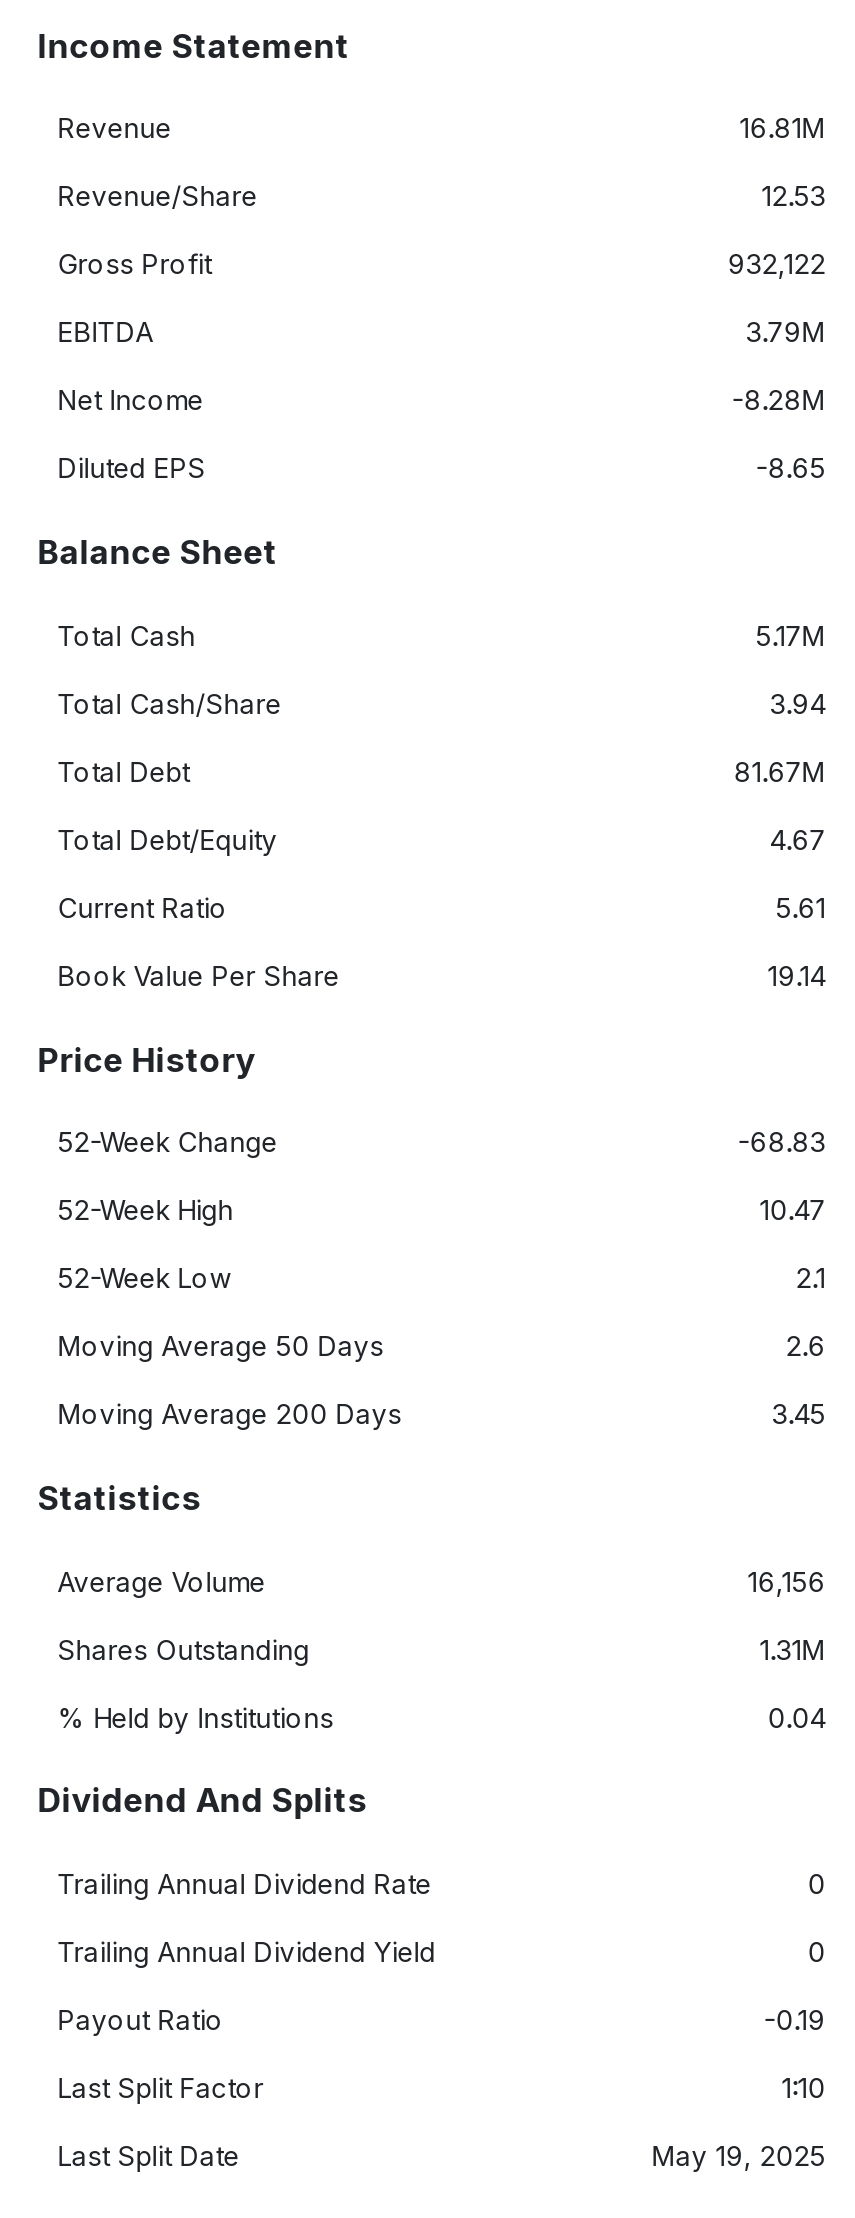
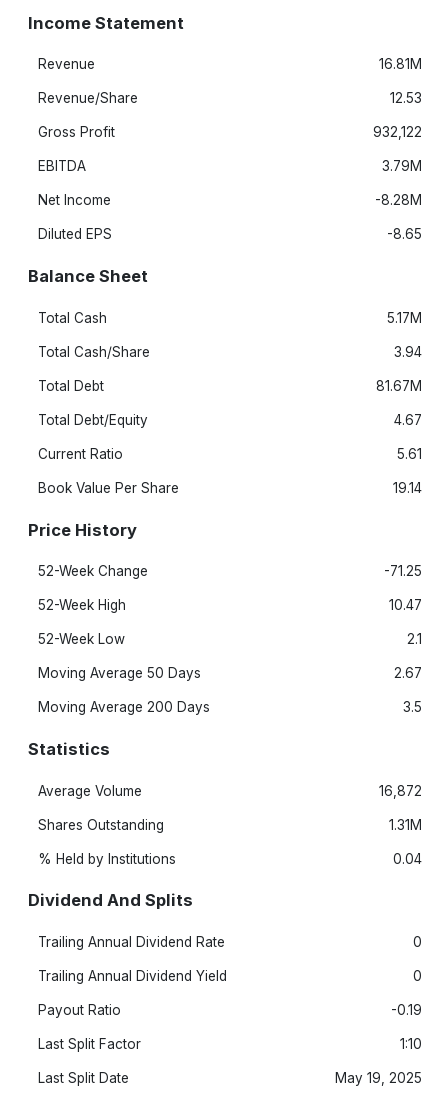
- -68.83
+ -71.25

- 2.6
+ 2.67

- 3.45
+ 3.5

- 16,156
+ 16,872
